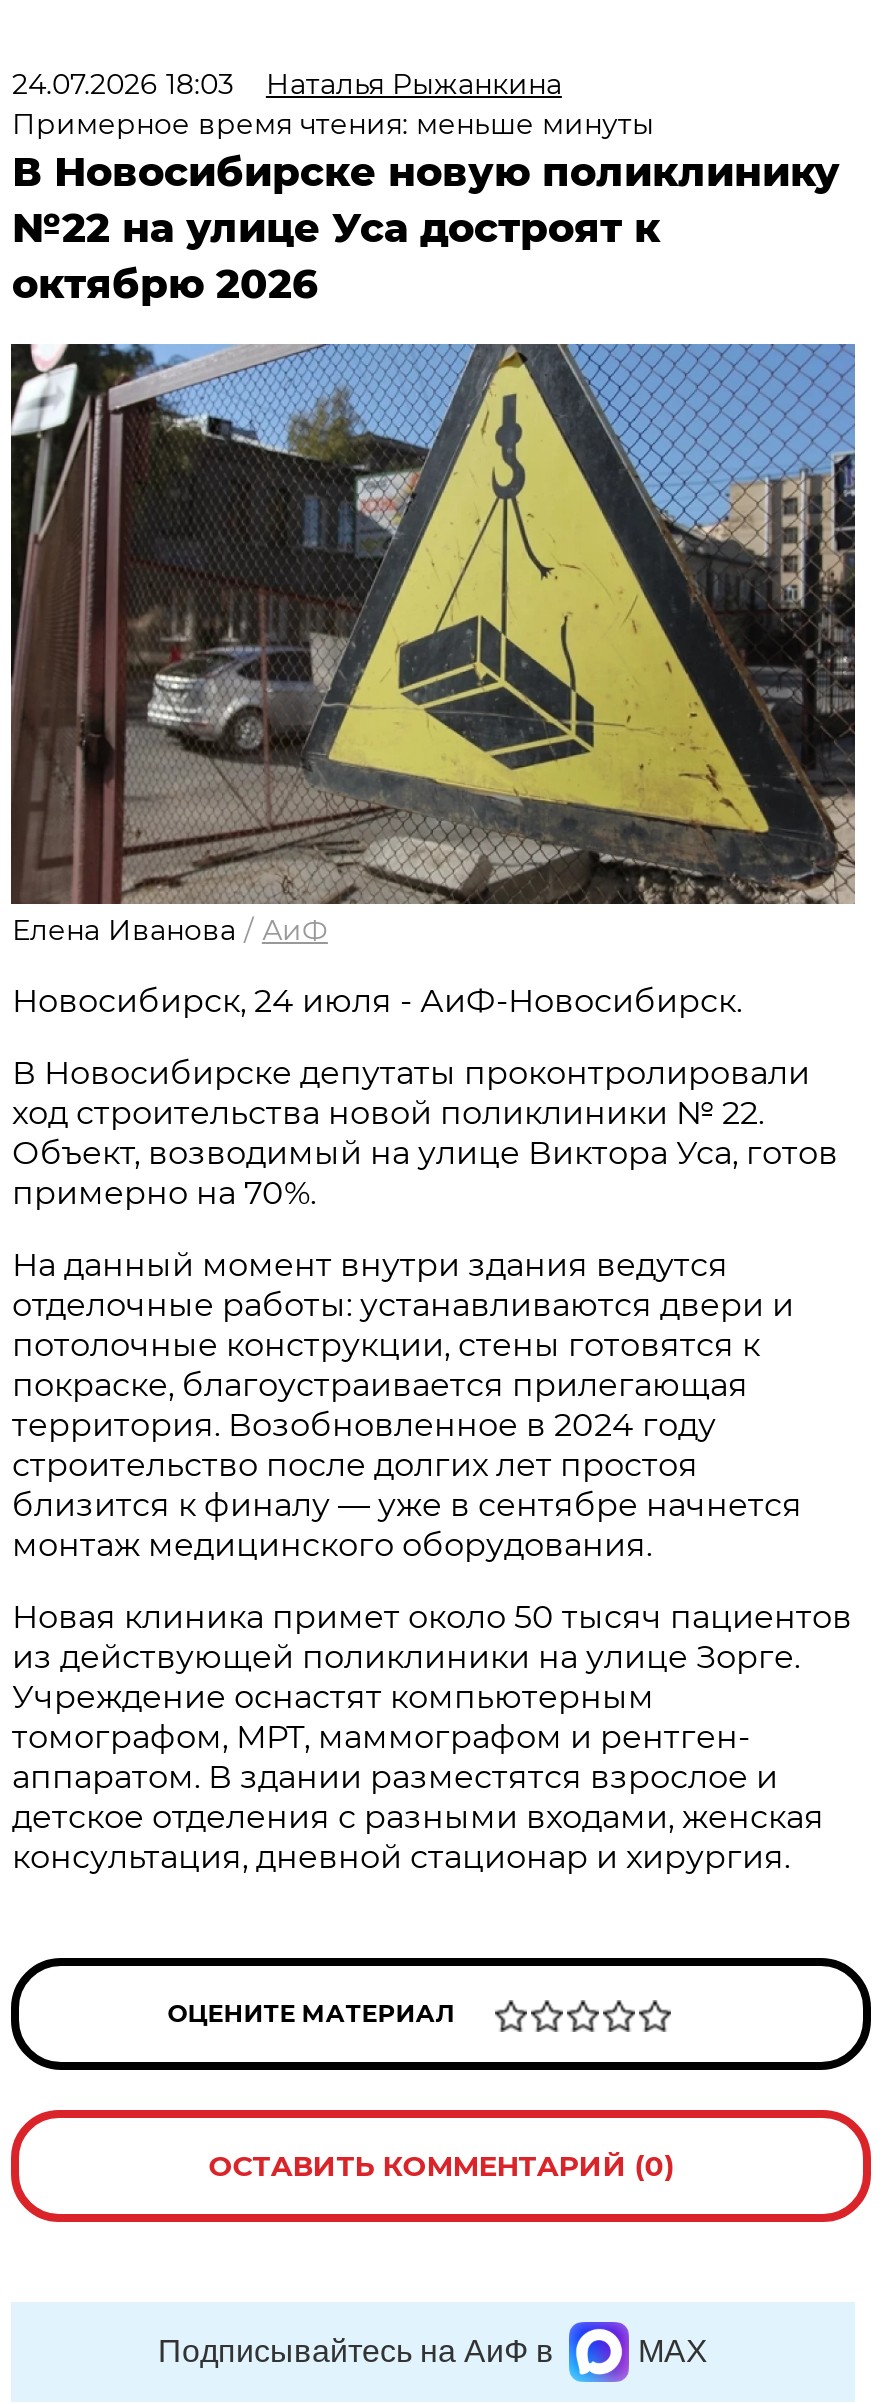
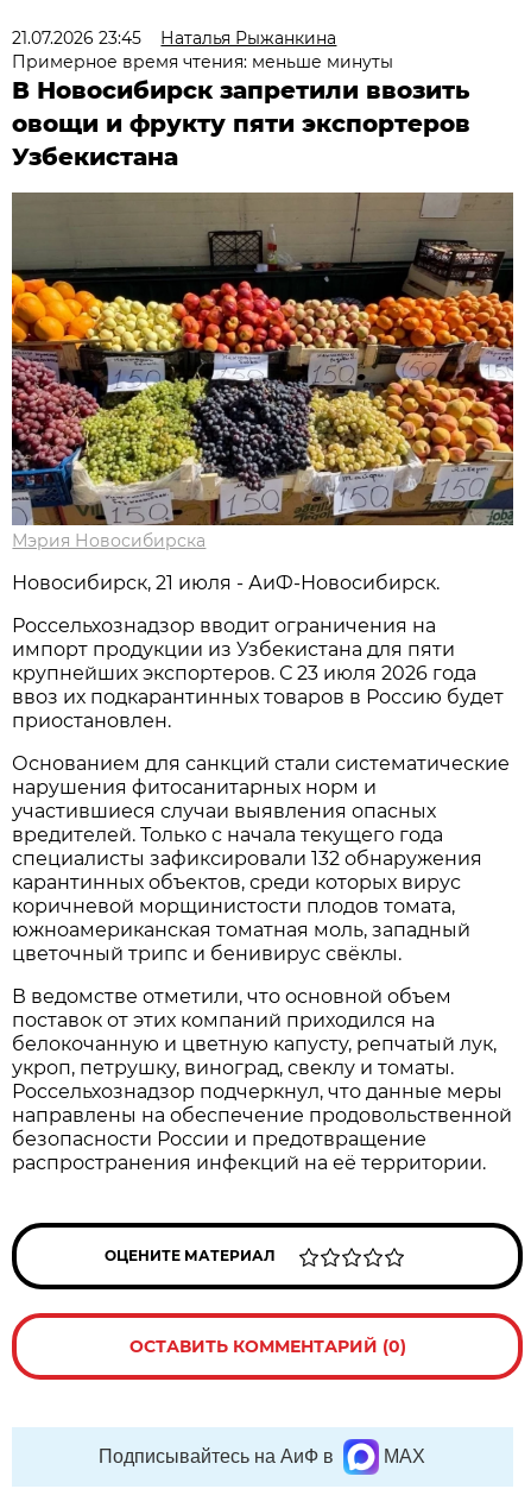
- 24.07.2026 18:03 Наталья Рыжанкина
+ 21.07.2026 23:45 Наталья Рыжанкина

- В Новосибирске новую поликлинику
- №22 на улице Уса достроят к
- октябрю 2026
+ В Новосибирск запретили ввозить
+ овощи и фрукту пяти экспортеров
+ Узбекистана

- [image]
- Елена Иванова / АиФ
+ [image]
+ Мэрия Новосибирска

- Новосибирск, 24 июля - АиФ-Новосибирск.
+ Новосибирск, 21 июля - АиФ-Новосибирск.

- В Новосибирске депутаты проконтролировали
- ход строительства новой поликлиники № 22.
- Объект, возводимый на улице Виктора Уса, готов
- примерно на 70%.
+ Россельхознадзор вводит ограничения на
+ импорт продукции из Узбекистана для пяти
+ крупнейших экспортеров. С 23 июля 2026 года
+ ввоз их подкарантинных товаров в Россию будет
+ приостановлен.

- На данный момент внутри здания ведутся
- отделочные работы: устанавливаются двери и
- потолочные конструкции, стены готовятся к
- покраске, благоустраивается прилегающая
- территория. Возобновленное в 2024 году
- строительство после долгих лет простоя
- близится к финалу — уже в сентябре начнется
- монтаж медицинского оборудования.
+ Основанием для санкций стали систематические
+ нарушения фитосанитарных норм и
+ участившиеся случаи выявления опасных
+ вредителей. Только с начала текущего года
+ специалисты зафиксировали 132 обнаружения
+ карантинных объектов, среди которых вирус
+ коричневой морщинистости плодов томата,
+ южноамериканская томатная моль, западный
+ цветочный трипс и бенивирус свёклы.

- Новая клиника примет около 50 тысяч пациентов
- из действующей поликлиники на улице Зорге.
- Учреждение оснастят компьютерным
- томографом, МРТ, маммографом и рентген-
- аппаратом. В здании разместятся взрослое и
- детское отделения с разными входами, женская
- консультация, дневной стационар и хирургия.
+ В ведомстве отметили, что основной объем
+ поставок от этих компаний приходился на
+ белокочанную и цветную капусту, репчатый лук,
+ укроп, петрушку, виноград, свеклу и томаты.
+ Россельхознадзор подчеркнул, что данные меры
+ направлены на обеспечение продовольственной
+ безопасности России и предотвращение
+ распространения инфекций на её территории.
